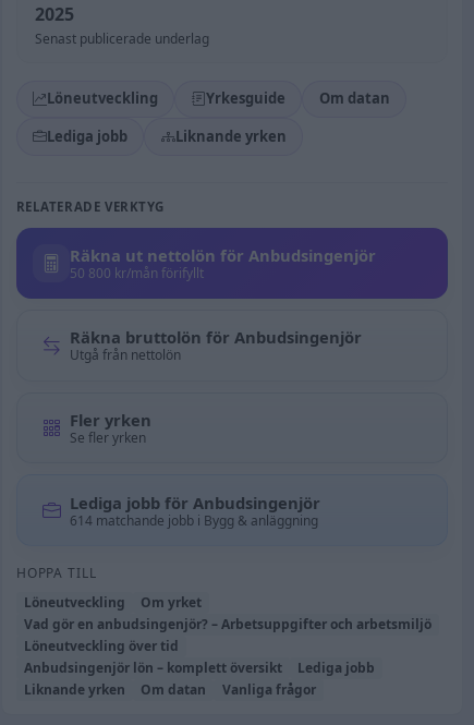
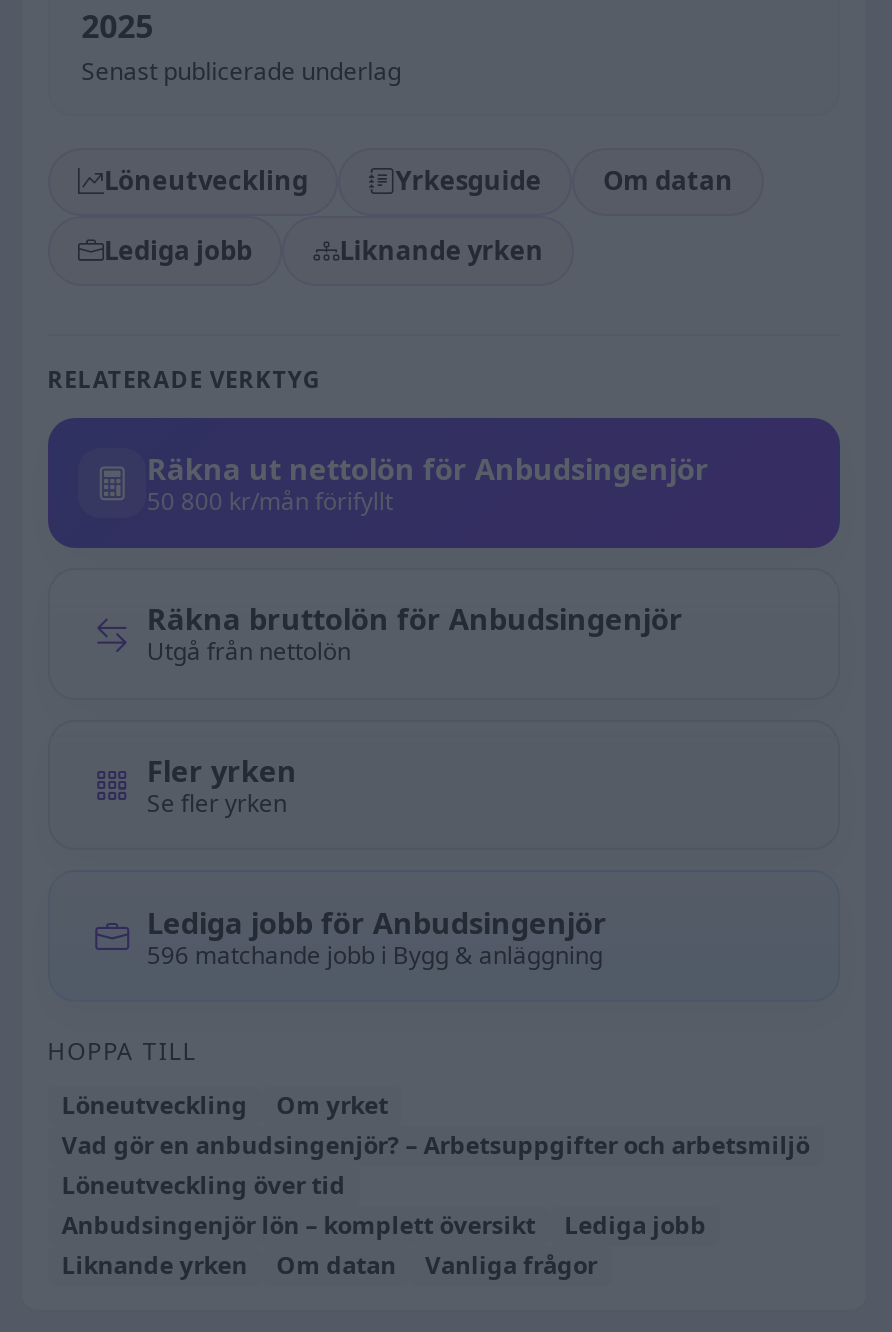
- 614 matchande jobb i Bygg & anläggning
+ 596 matchande jobb i Bygg & anläggning
